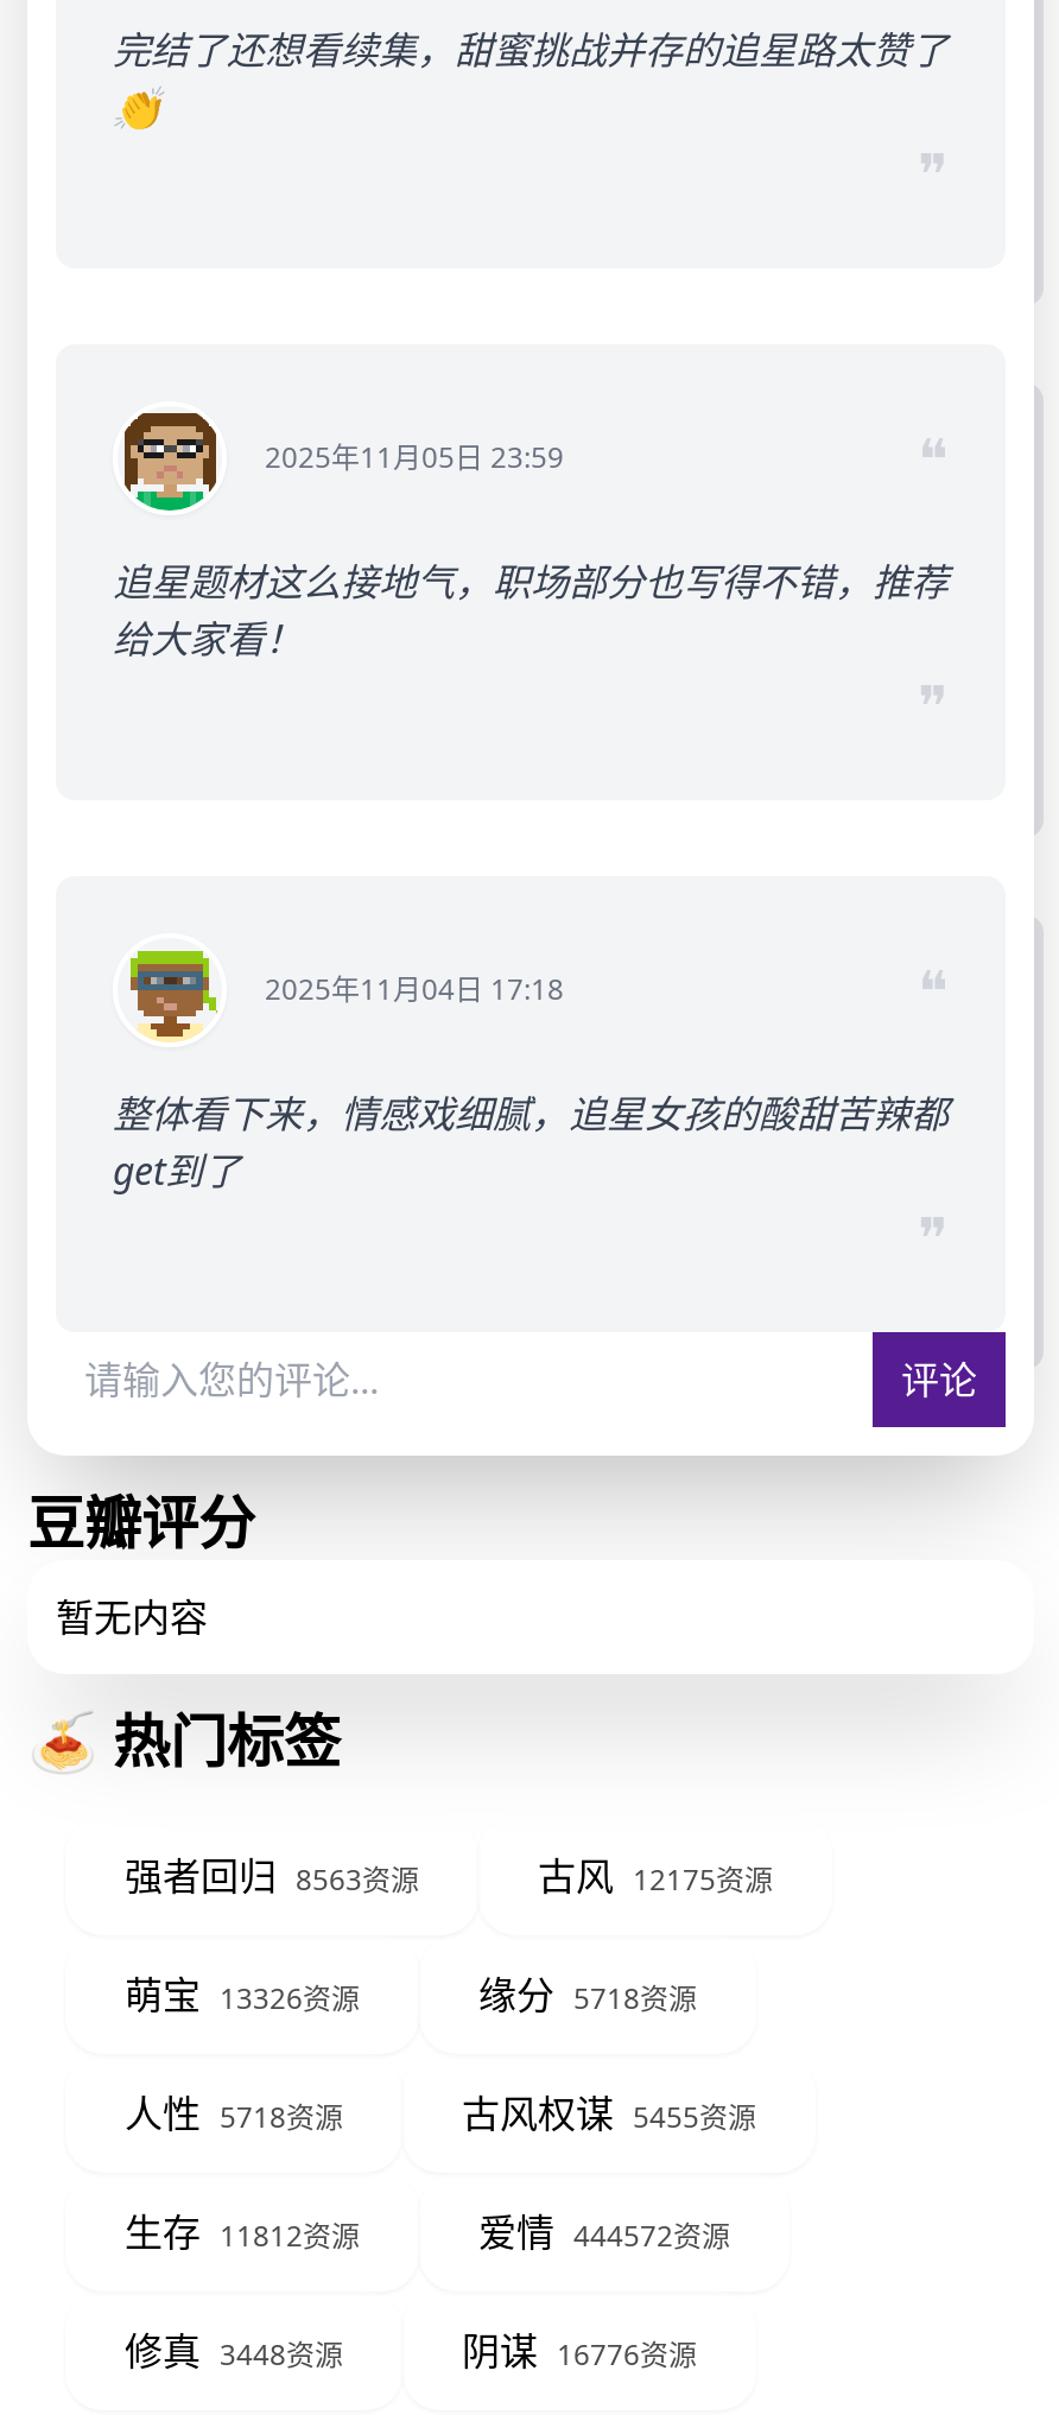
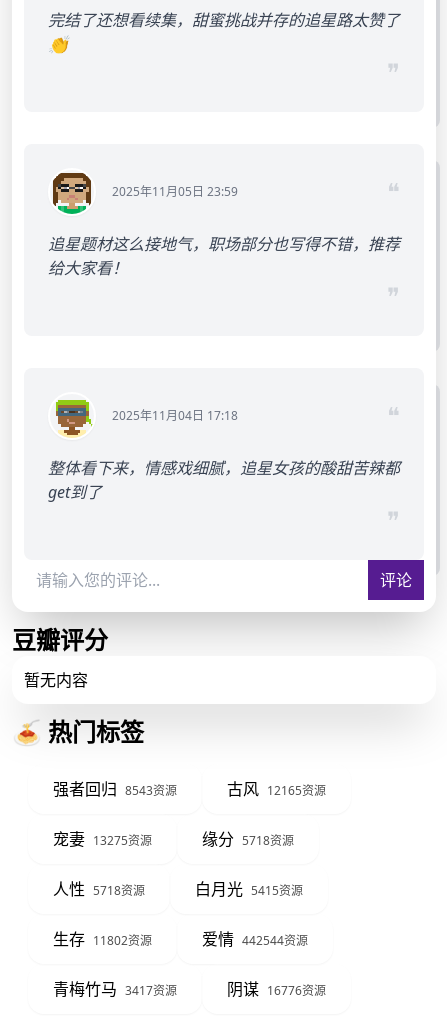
- 强者回归 8563资源
+ 强者回归 8543资源

- 古风 12175资源
+ 古风 12165资源

- 萌宝 13326资源
+ 宠妻 13275资源

- 古风权谋 5455资源
+ 白月光 5415资源

- 生存 11812资源
- 爱情 444572资源
+ 生存 11802资源
+ 爱情 442544资源

- 修真 3448资源
+ 青梅竹马 3417资源
